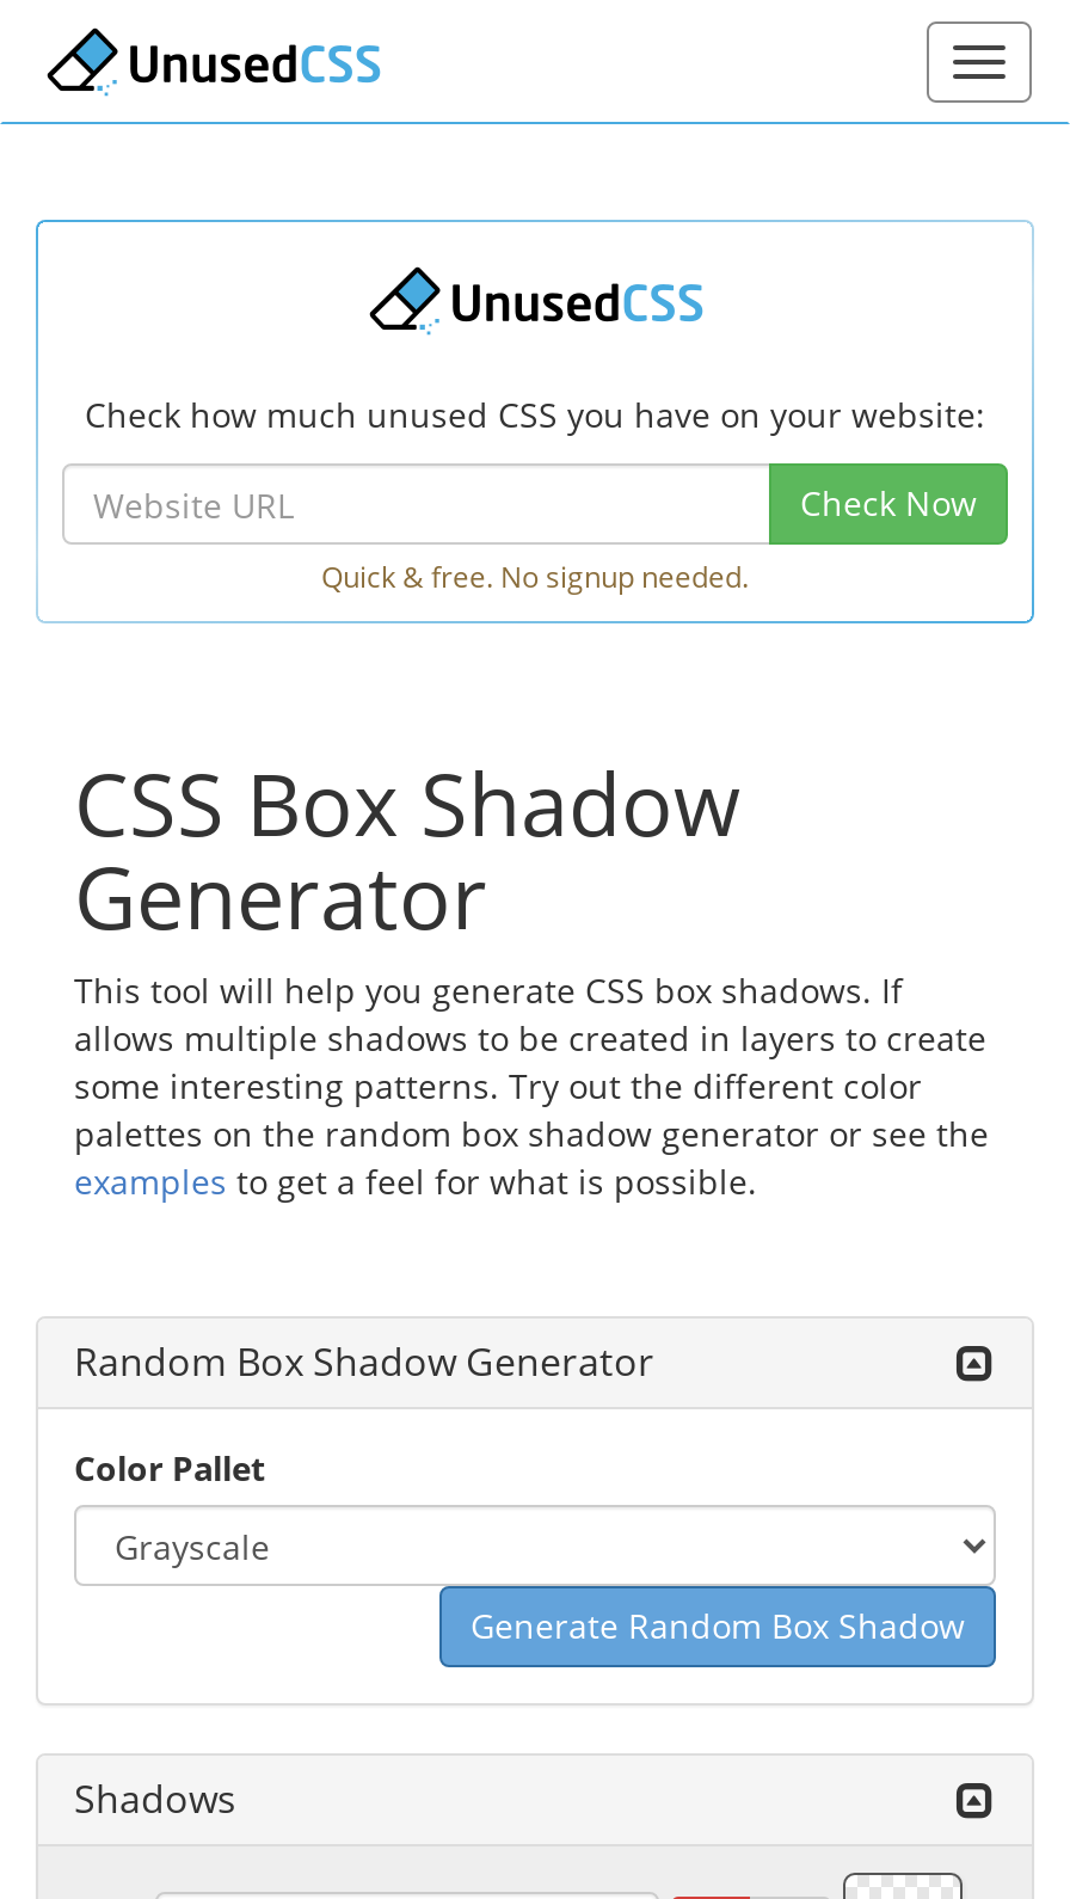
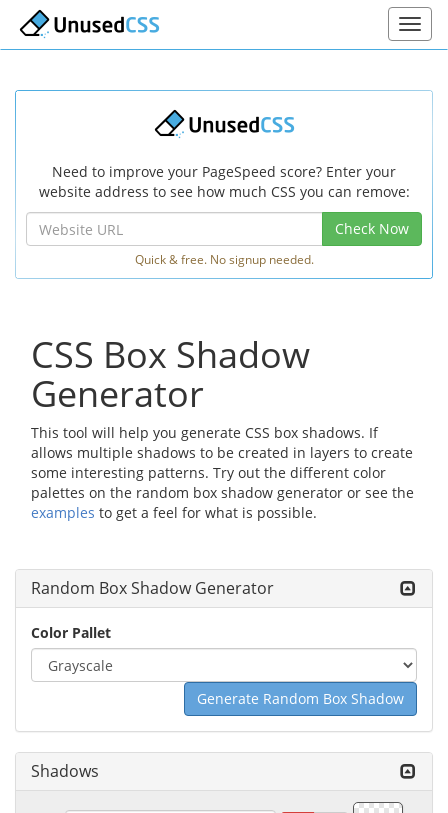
- Check how much unused CSS you have on your website:
+ Need to improve your PageSpeed score? Enter your
+ website address to see how much CSS you can remove:
